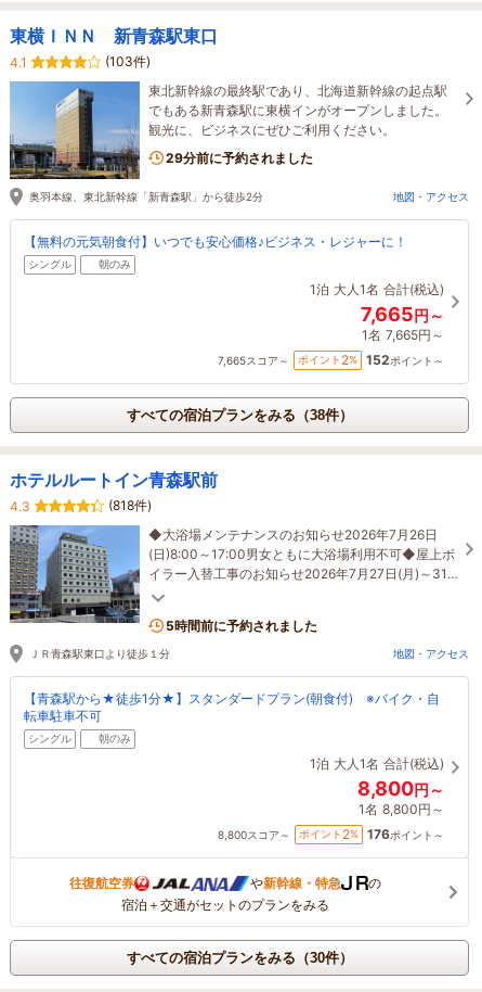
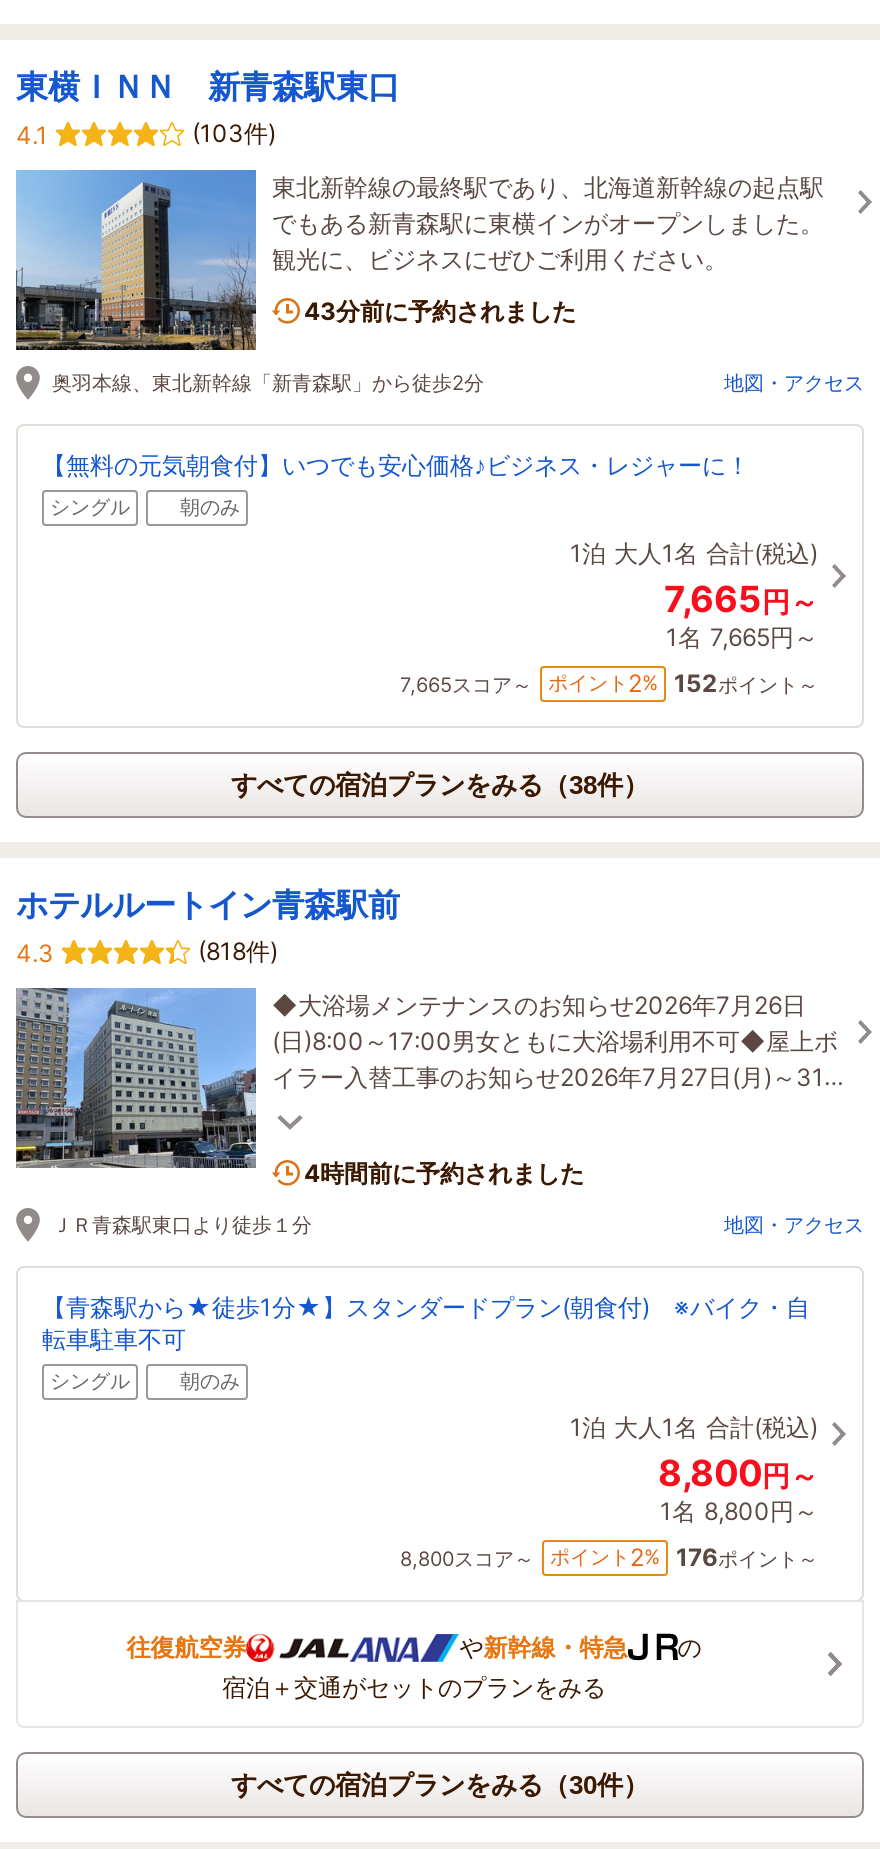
- 29分前に予約されました
+ 43分前に予約されました

- 5時間前に予約されました
+ 4時間前に予約されました
